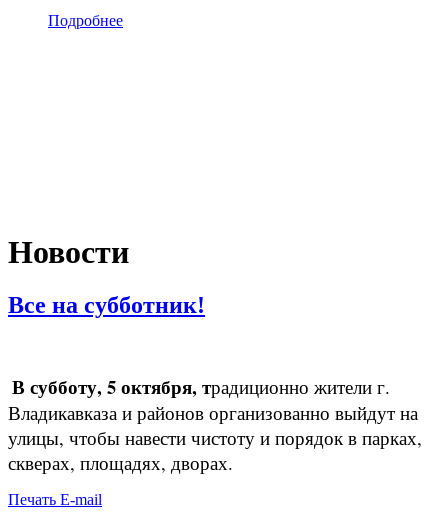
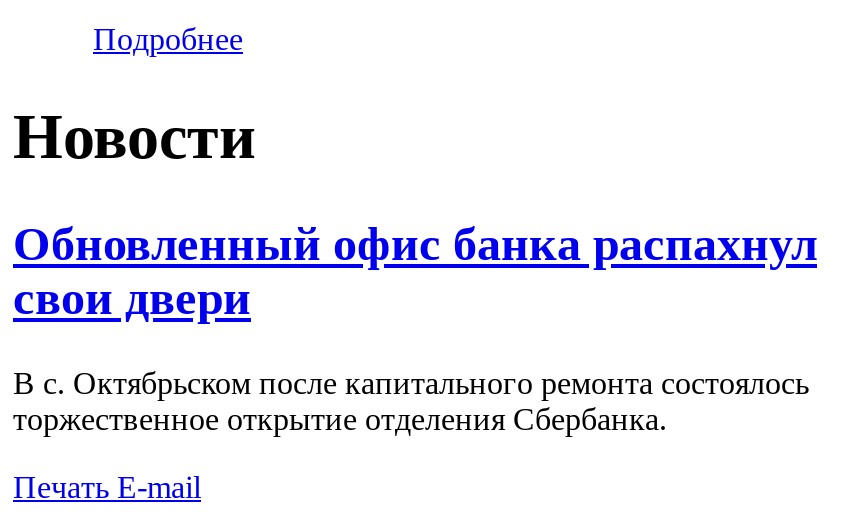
- Все на субботник!
+ Обновленный офис банка распахнул
+ свои двери

- В субботу, 5 октября, традиционно жители г.
- Владикавказа и районов организованно выйдут на
- улицы, чтобы навести чистоту и порядок в парках,
- скверах, площадях, дворах.
+ В с. Октябрьском после капитального ремонта состоялось
+ торжественное открытие отделения Сбербанка.
